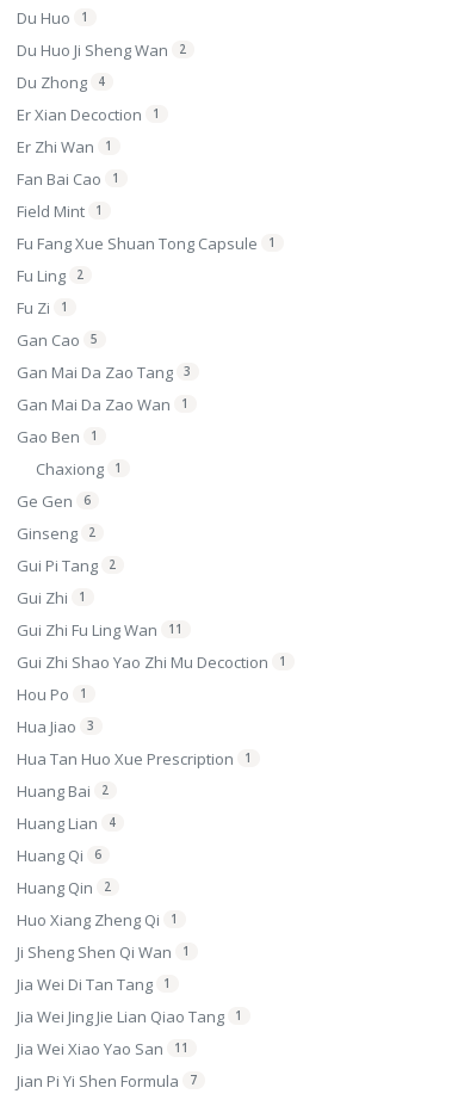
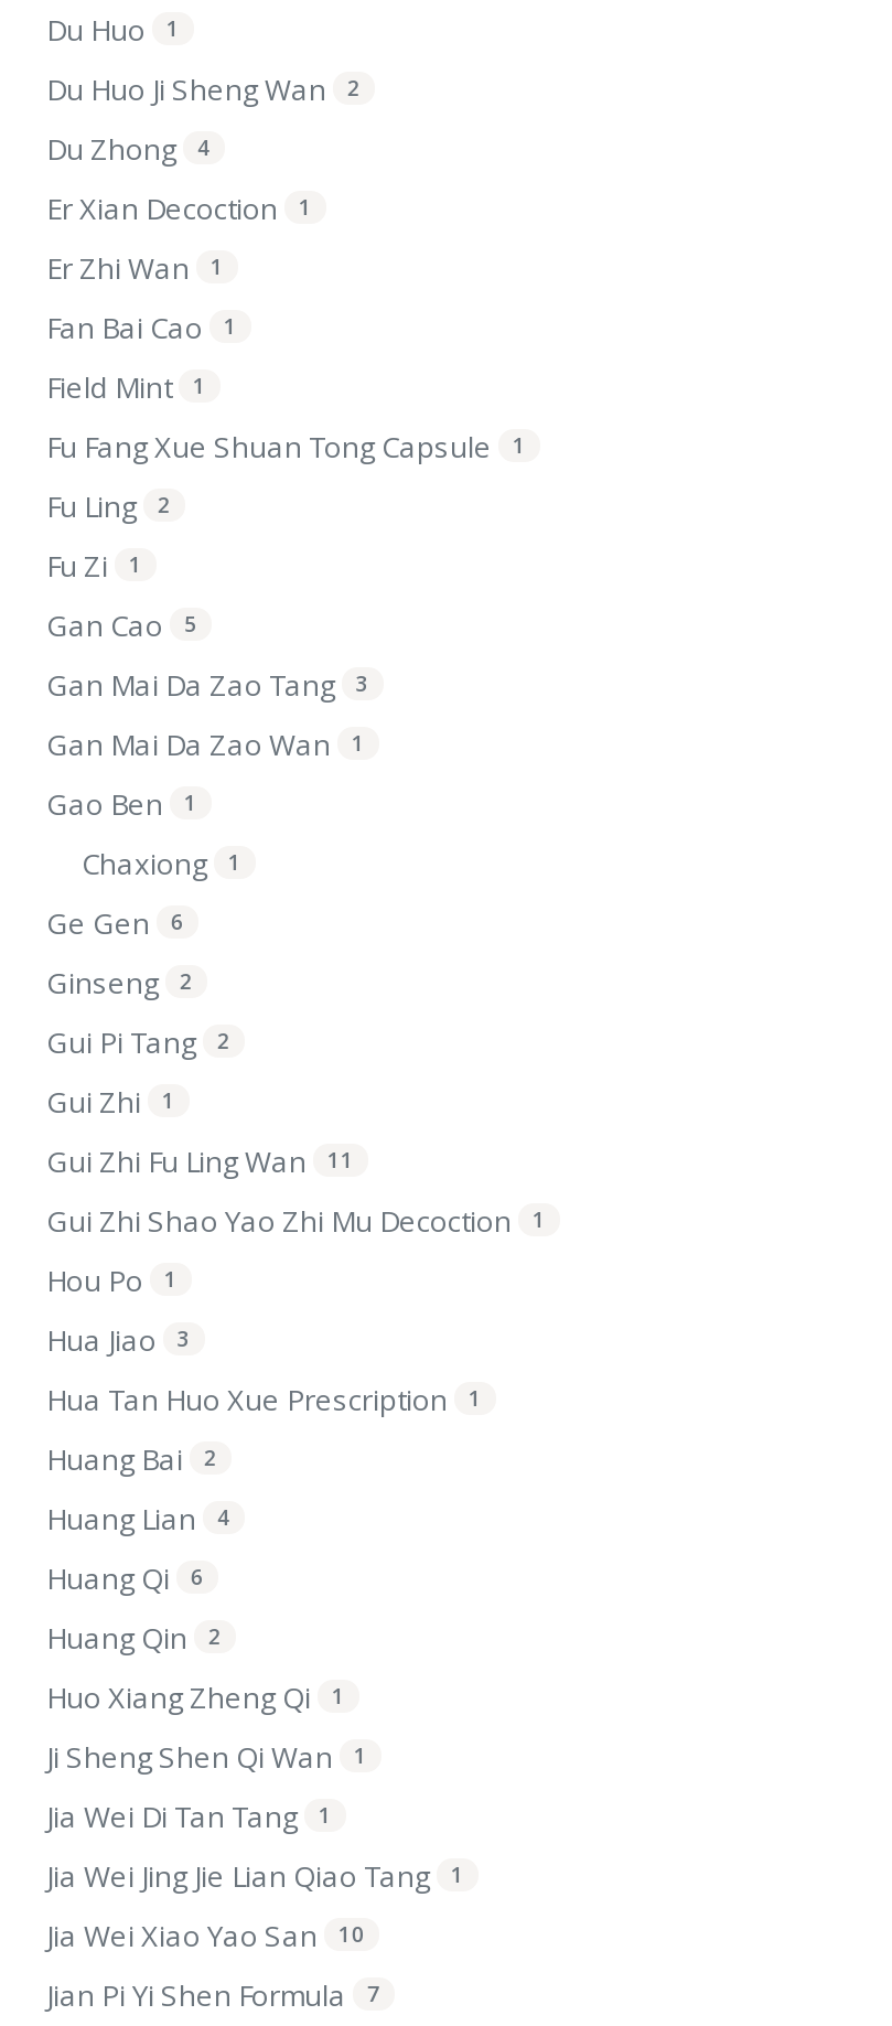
- Jia Wei Xiao Yao San 11
+ Jia Wei Xiao Yao San 10
